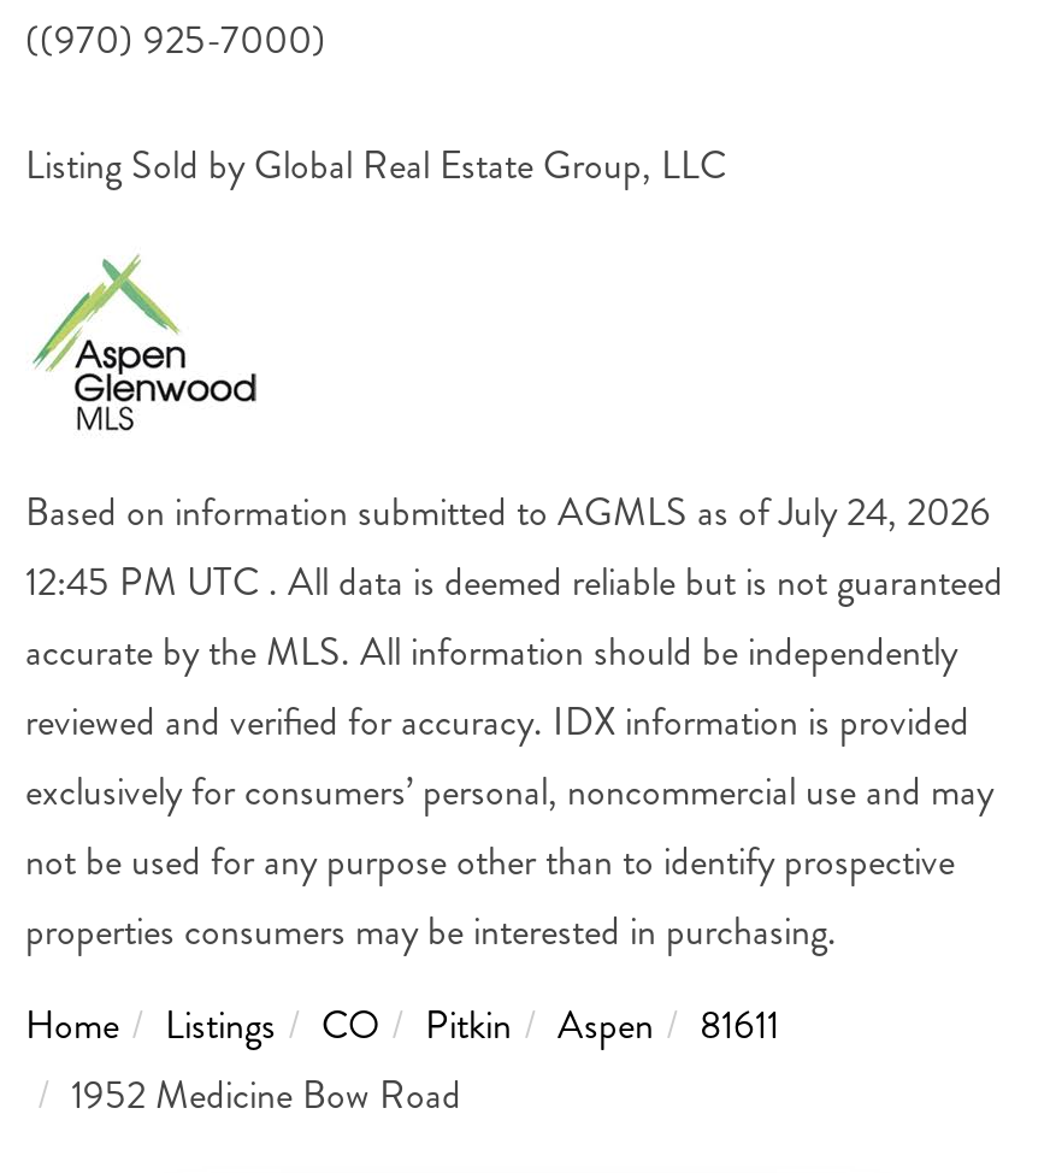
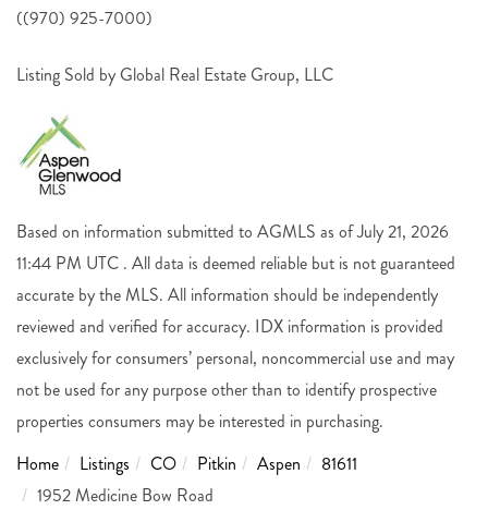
- Based on information submitted to AGMLS as of July 24, 2026
+ Based on information submitted to AGMLS as of July 21, 2026

- 12:45 PM UTC . All data is deemed reliable but is not guaranteed
+ 11:44 PM UTC . All data is deemed reliable but is not guaranteed
